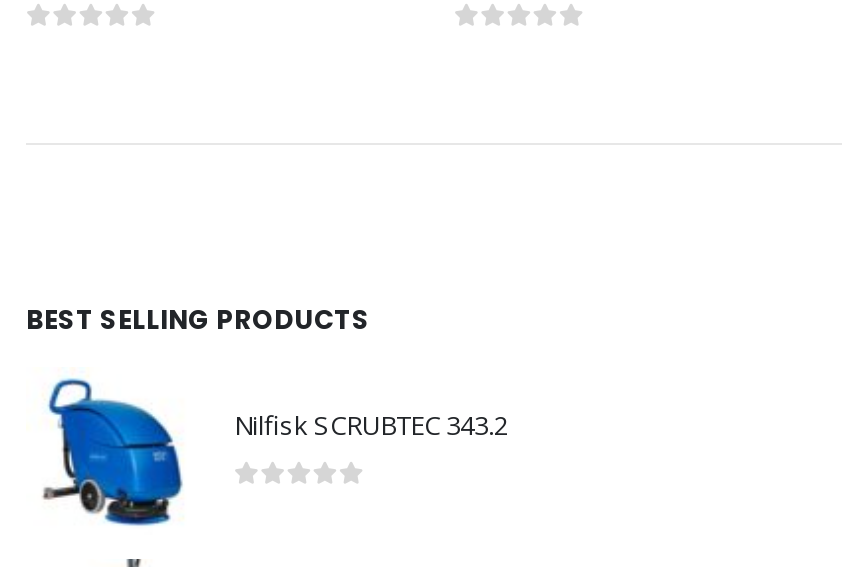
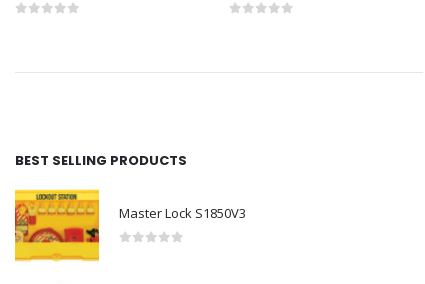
- [image]
- Nilfisk SCRUBTEC 343.2
+ [image]
+ Master Lock S1850V3
